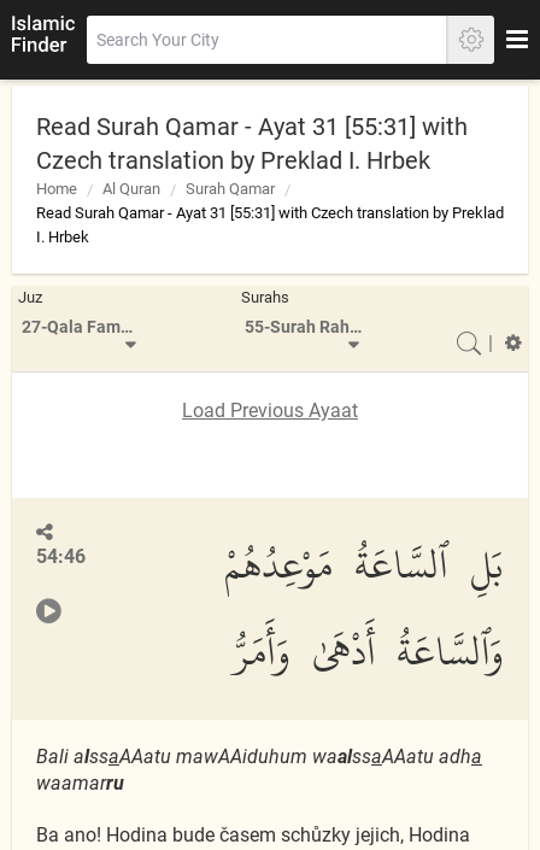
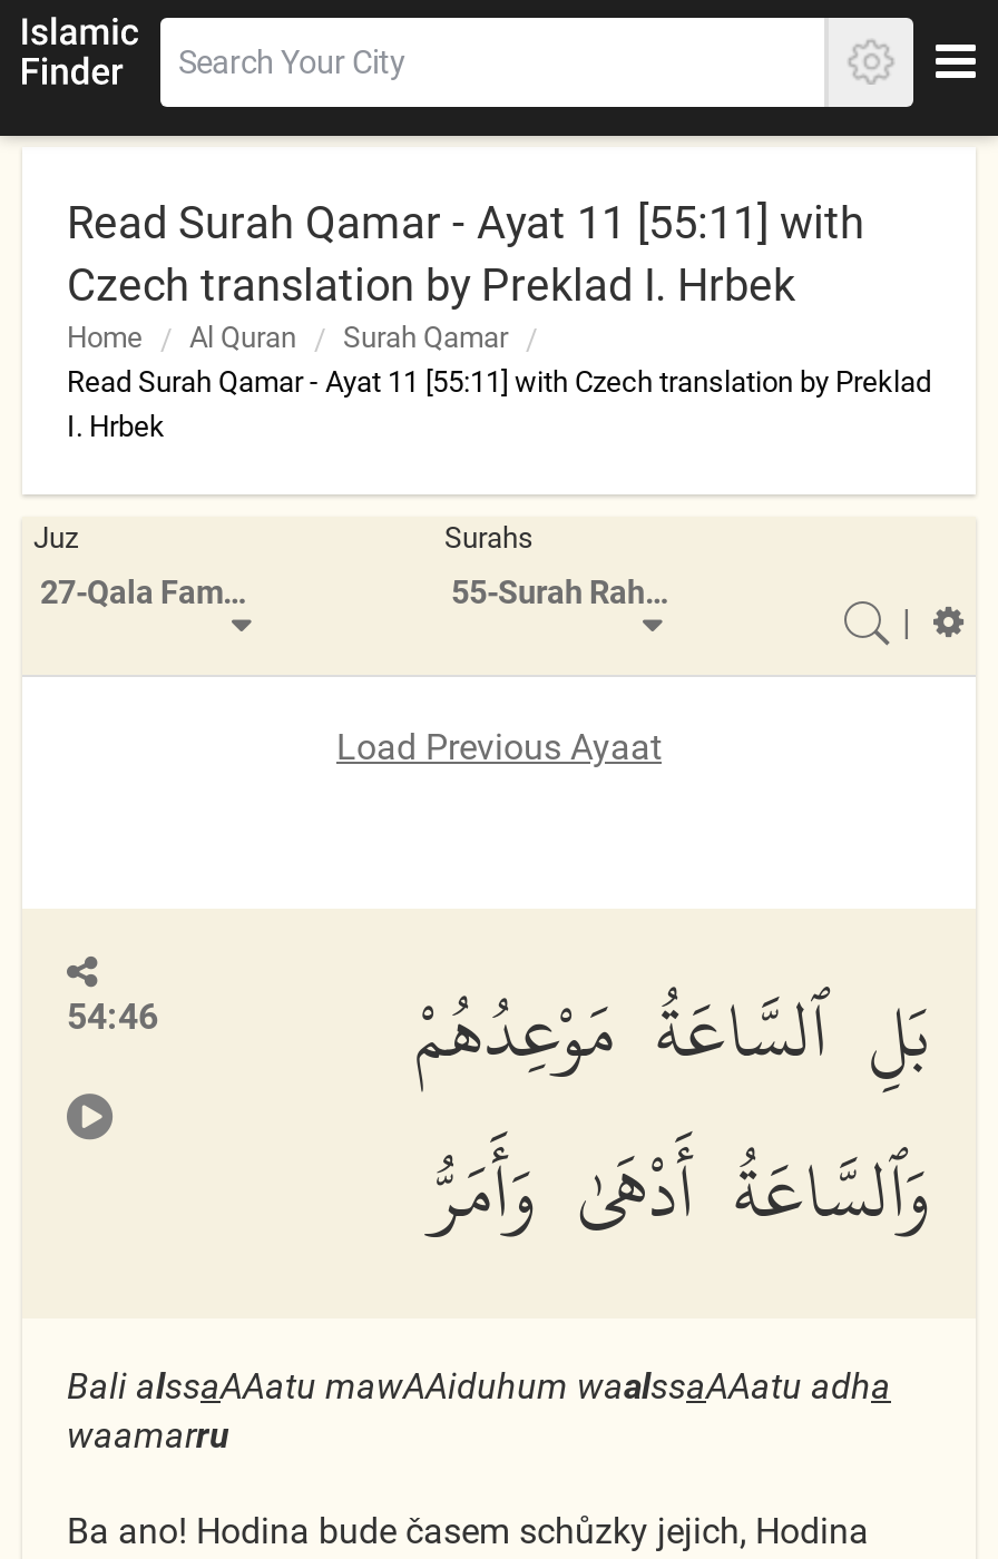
- Read Surah Qamar - Ayat 31 [55:31] with
+ Read Surah Qamar - Ayat 11 [55:11] with

- Read Surah Qamar - Ayat 31 [55:31] with Czech translation by Preklad
+ Read Surah Qamar - Ayat 11 [55:11] with Czech translation by Preklad
